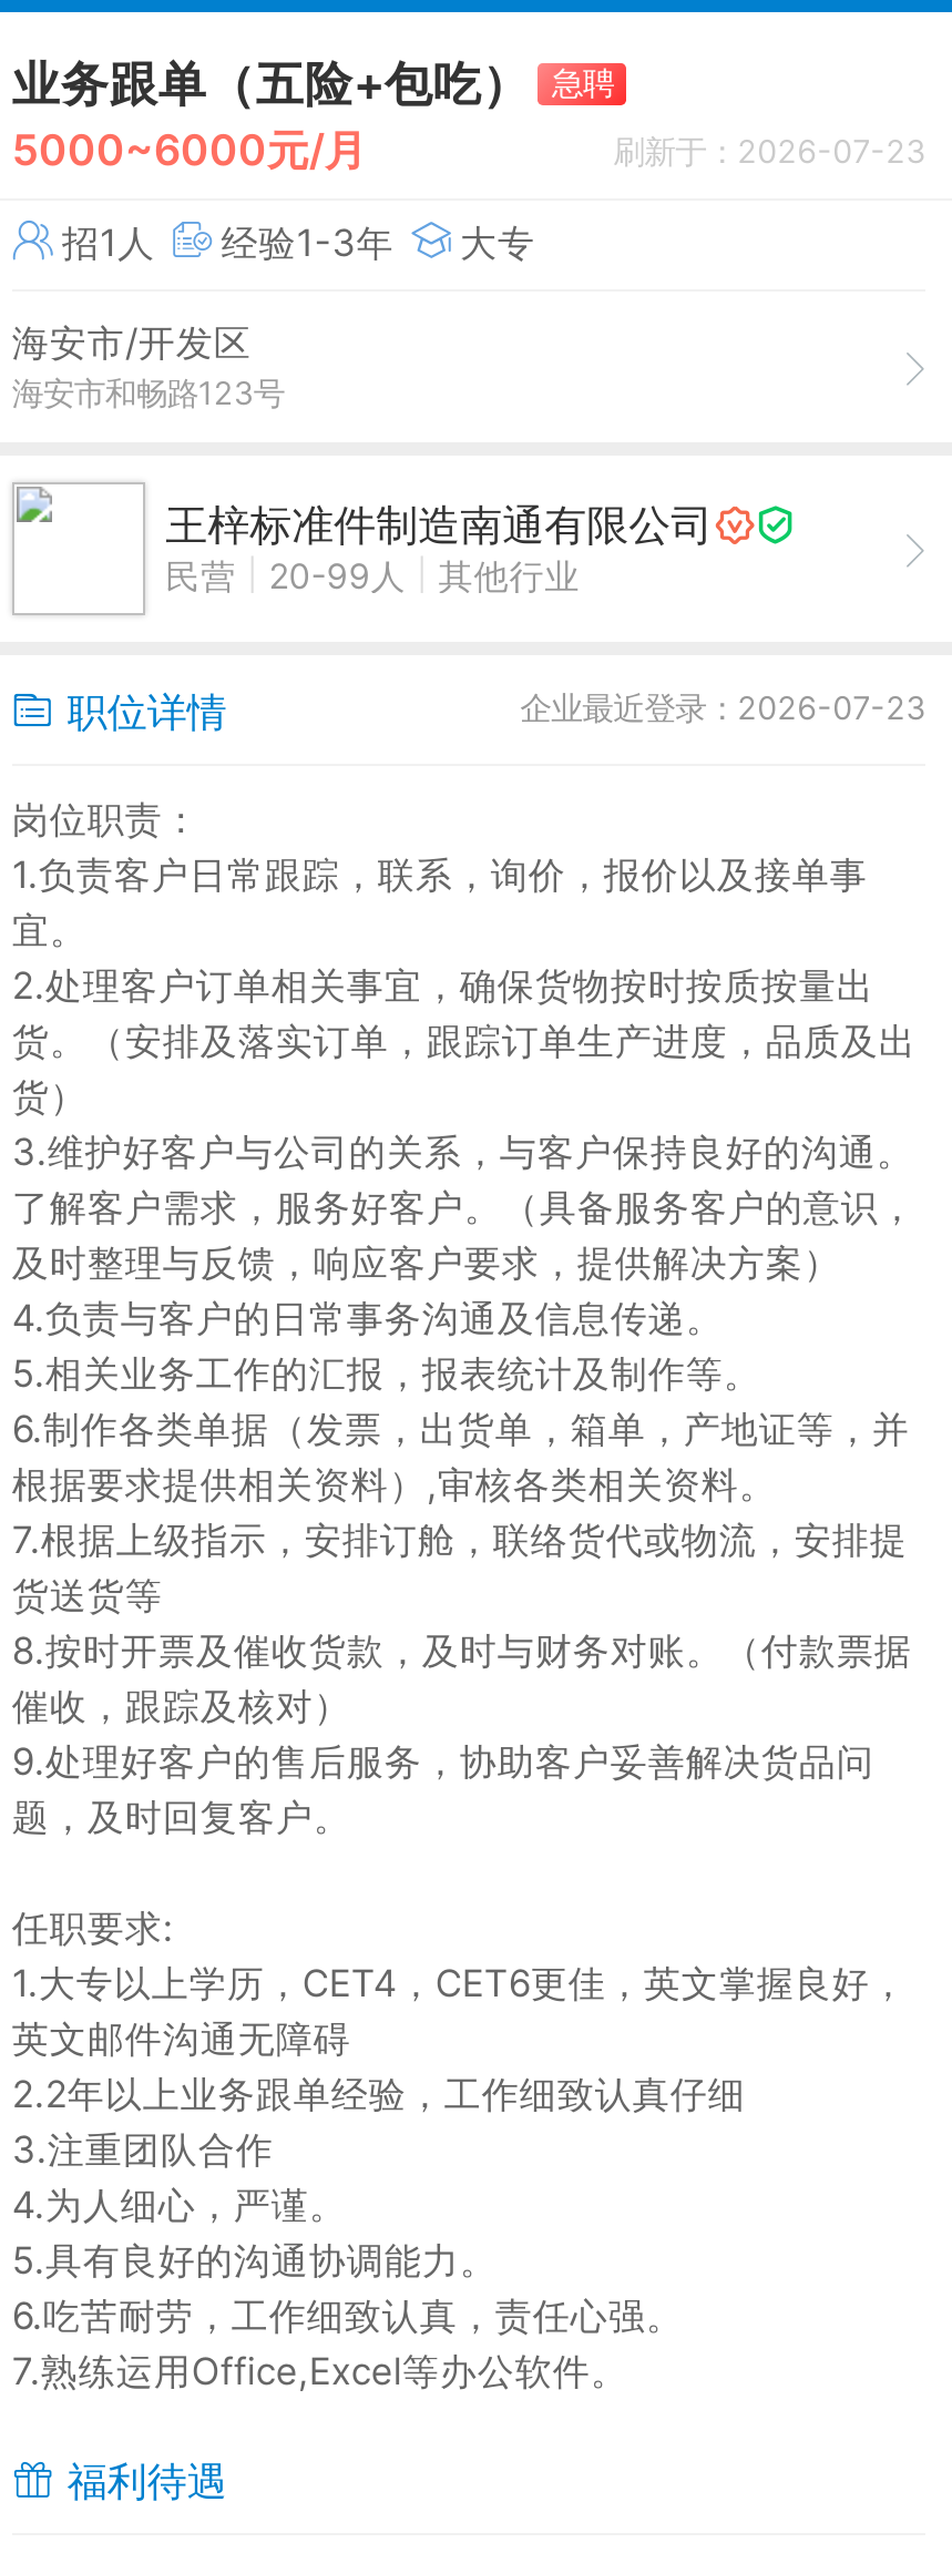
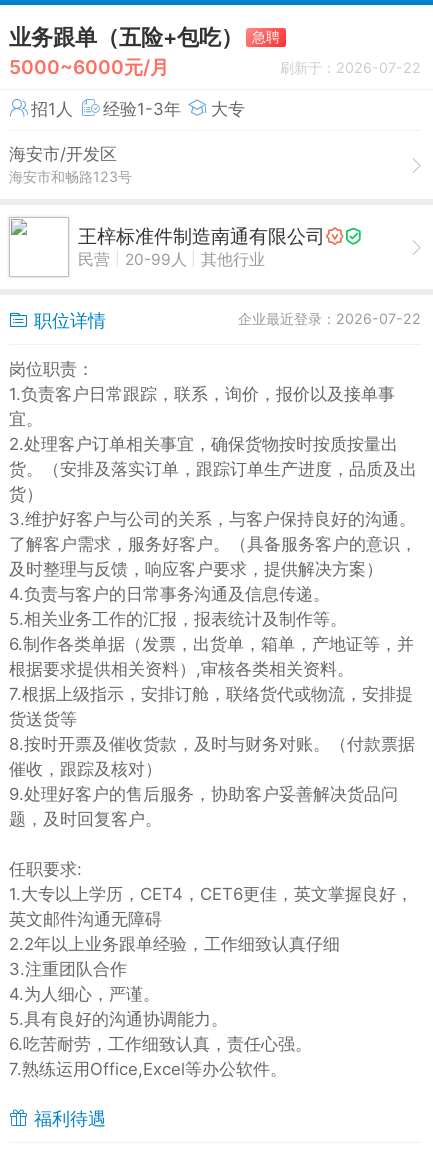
- 刷新于：2026-07-23
+ 刷新于：2026-07-22

- 企业最近登录：2026-07-23
+ 企业最近登录：2026-07-22
